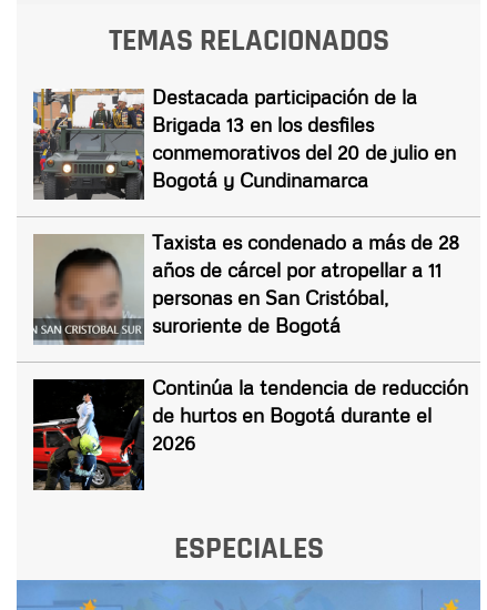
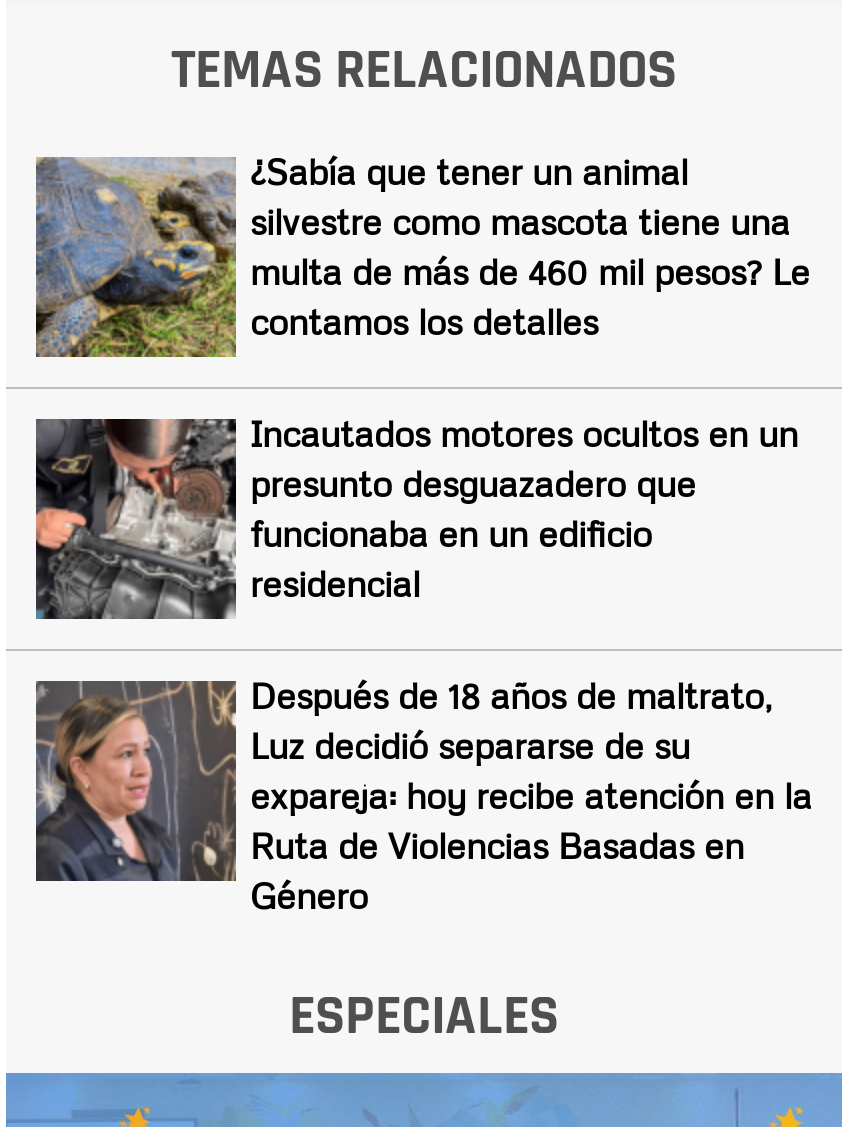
- [image]
- Destacada participación de la
- Brigada 13 en los desfiles
- conmemorativos del 20 de julio en
- Bogotá y Cundinamarca
+ [image]
+ ¿Sabía que tener un animal
+ silvestre como mascota tiene una
+ multa de más de 460 mil pesos? Le
+ contamos los detalles

- [image]
- Taxista es condenado a más de 28
- años de cárcel por atropellar a 11
- personas en San Cristóbal,
- suroriente de Bogotá
+ [image]
+ Incautados motores ocultos en un
+ presunto desguazadero que
+ funcionaba en un edificio
+ residencial

- [image]
- Continúa la tendencia de reducción
- de hurtos en Bogotá durante el
- 2026
+ [image]
+ Después de 18 años de maltrato,
+ Luz decidió separarse de su
+ expareja: hoy recibe atención en la
+ Ruta de Violencias Basadas en
+ Género
